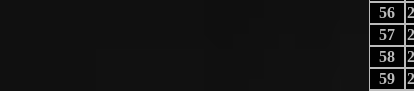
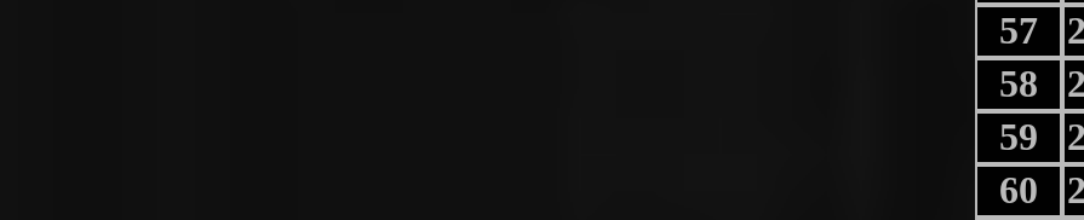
- 56
+ 57

- 57
+ 58

- 58
+ 59

- 59
+ 60
